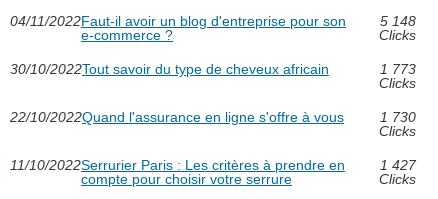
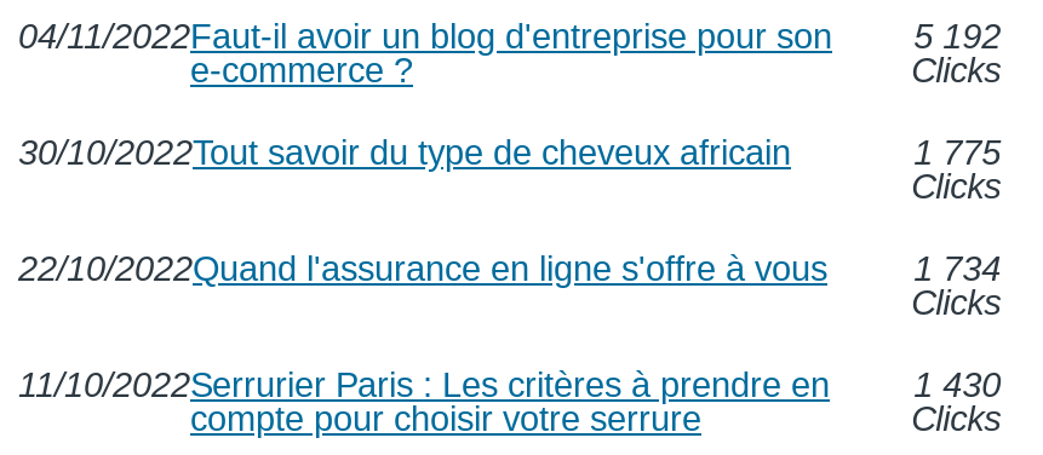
- 5 148
+ 5 192

- 1 773
+ 1 775

- 1 730
+ 1 734

- 1 427
+ 1 430
